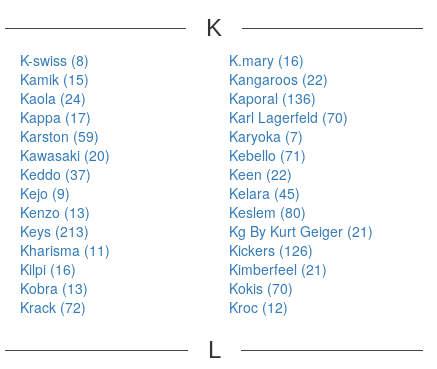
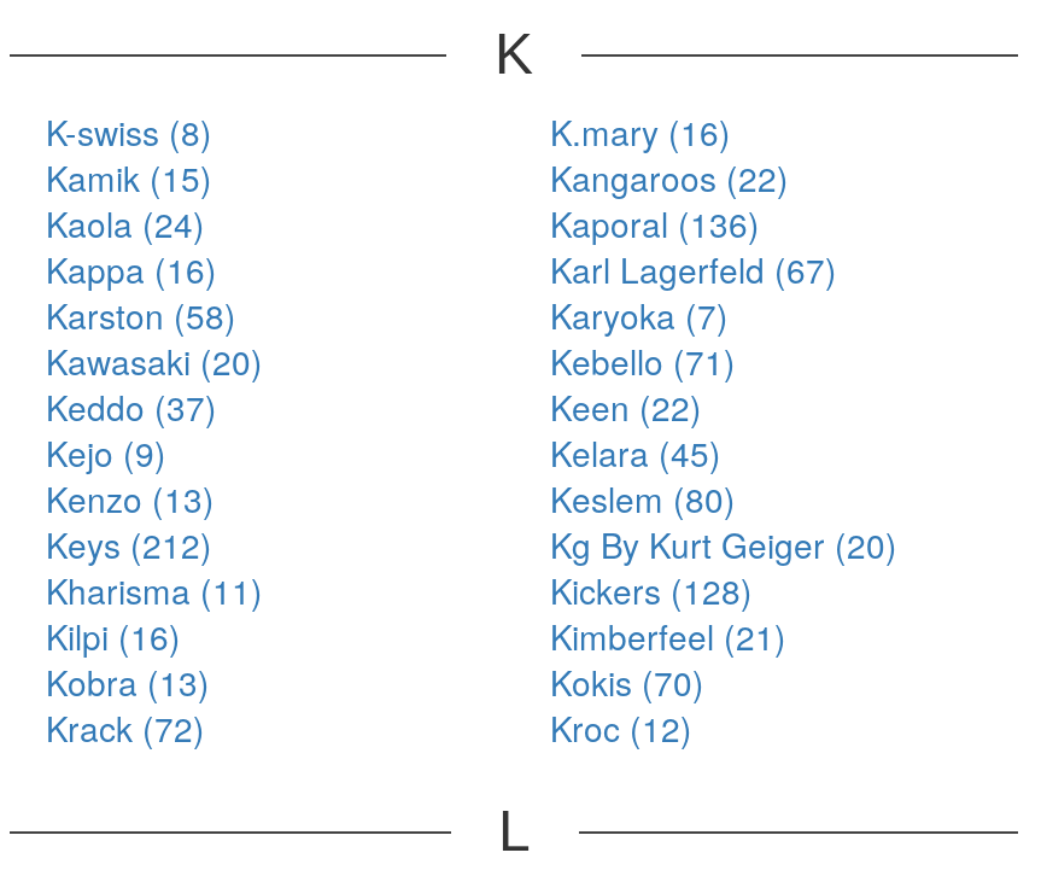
- Kappa (17)
+ Kappa (16)

- Karl Lagerfeld (70)
+ Karl Lagerfeld (67)

- Karston (59)
+ Karston (58)

- Keys (213)
+ Keys (212)

- Kg By Kurt Geiger (21)
+ Kg By Kurt Geiger (20)

- Kickers (126)
+ Kickers (128)
